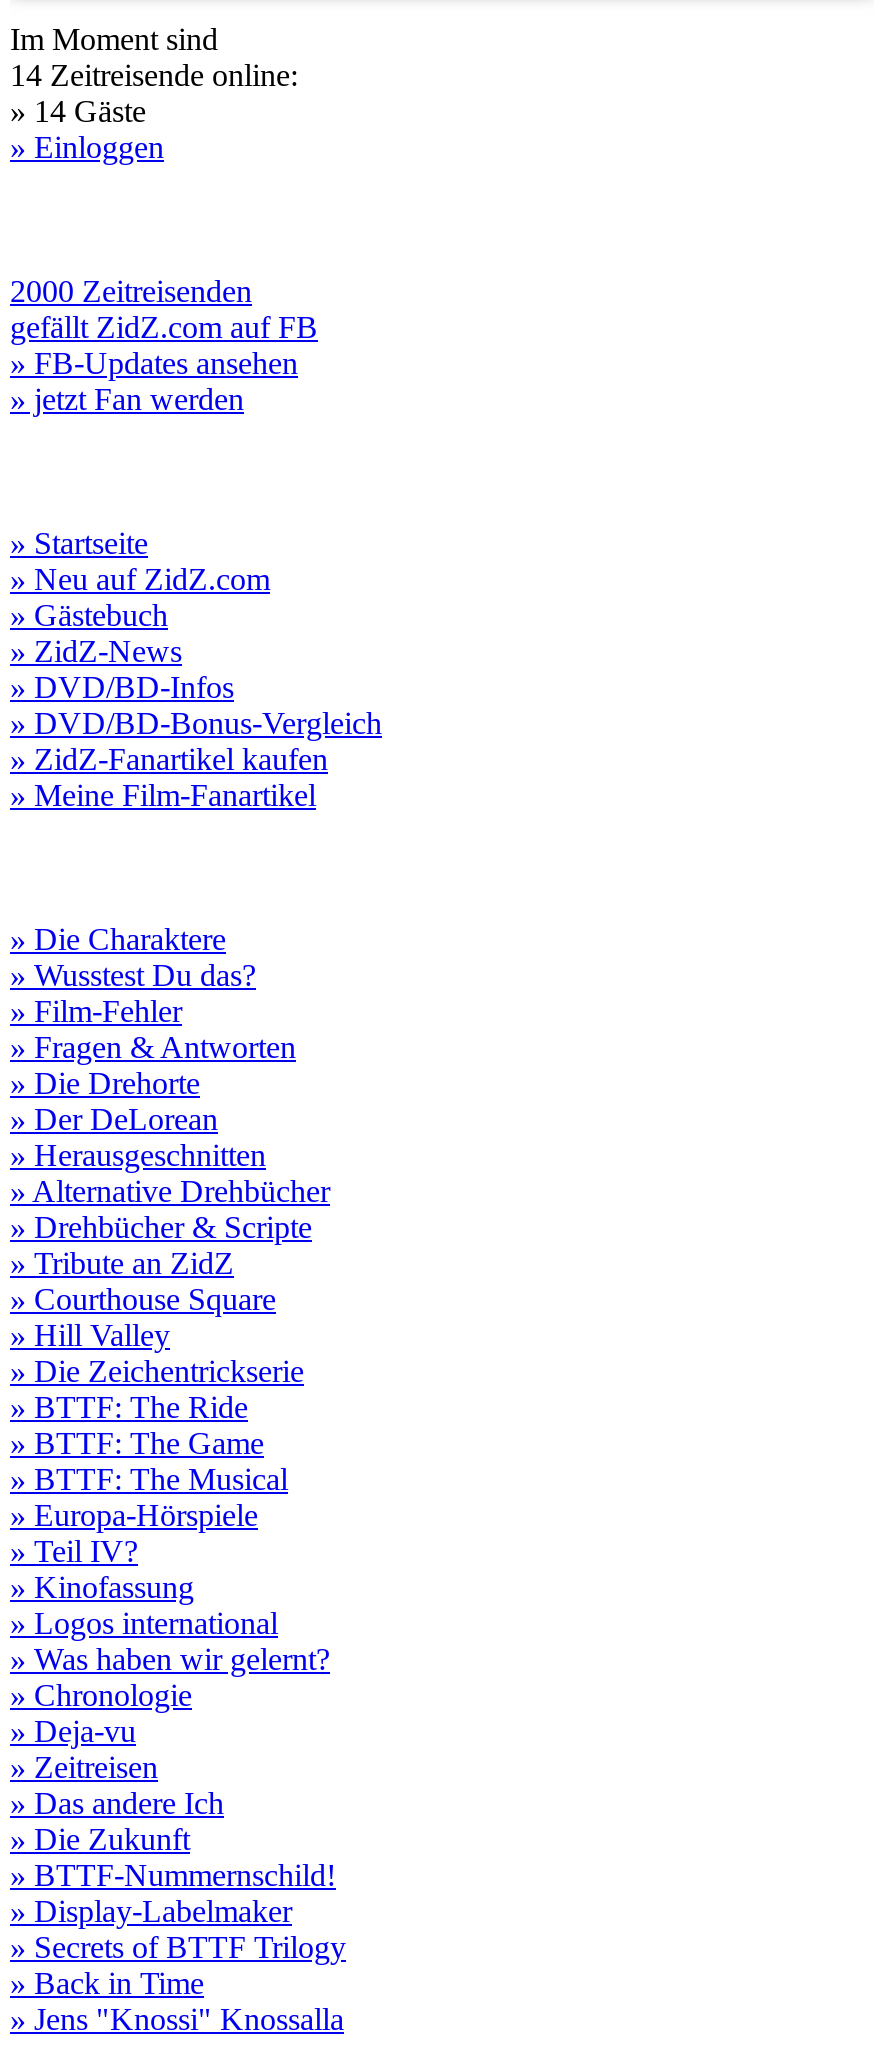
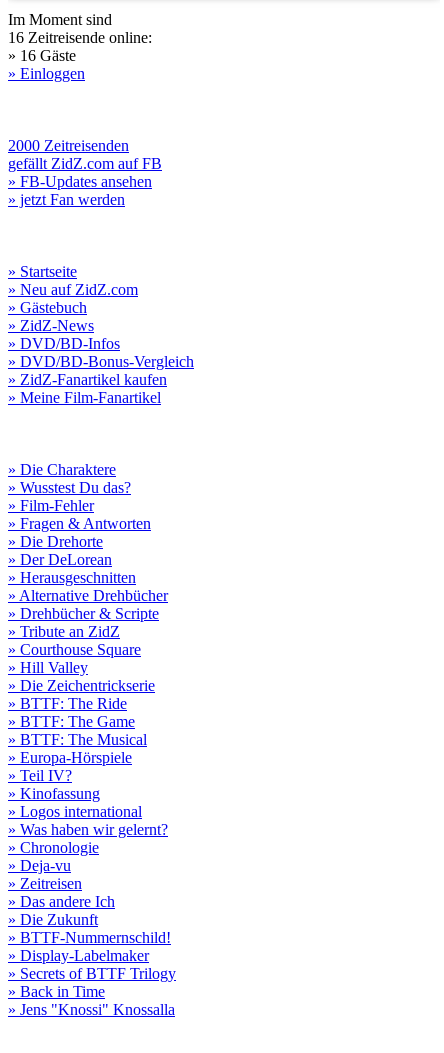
- 14 Zeitreisende online:
+ 16 Zeitreisende online:

- » 14 Gäste
+ » 16 Gäste
